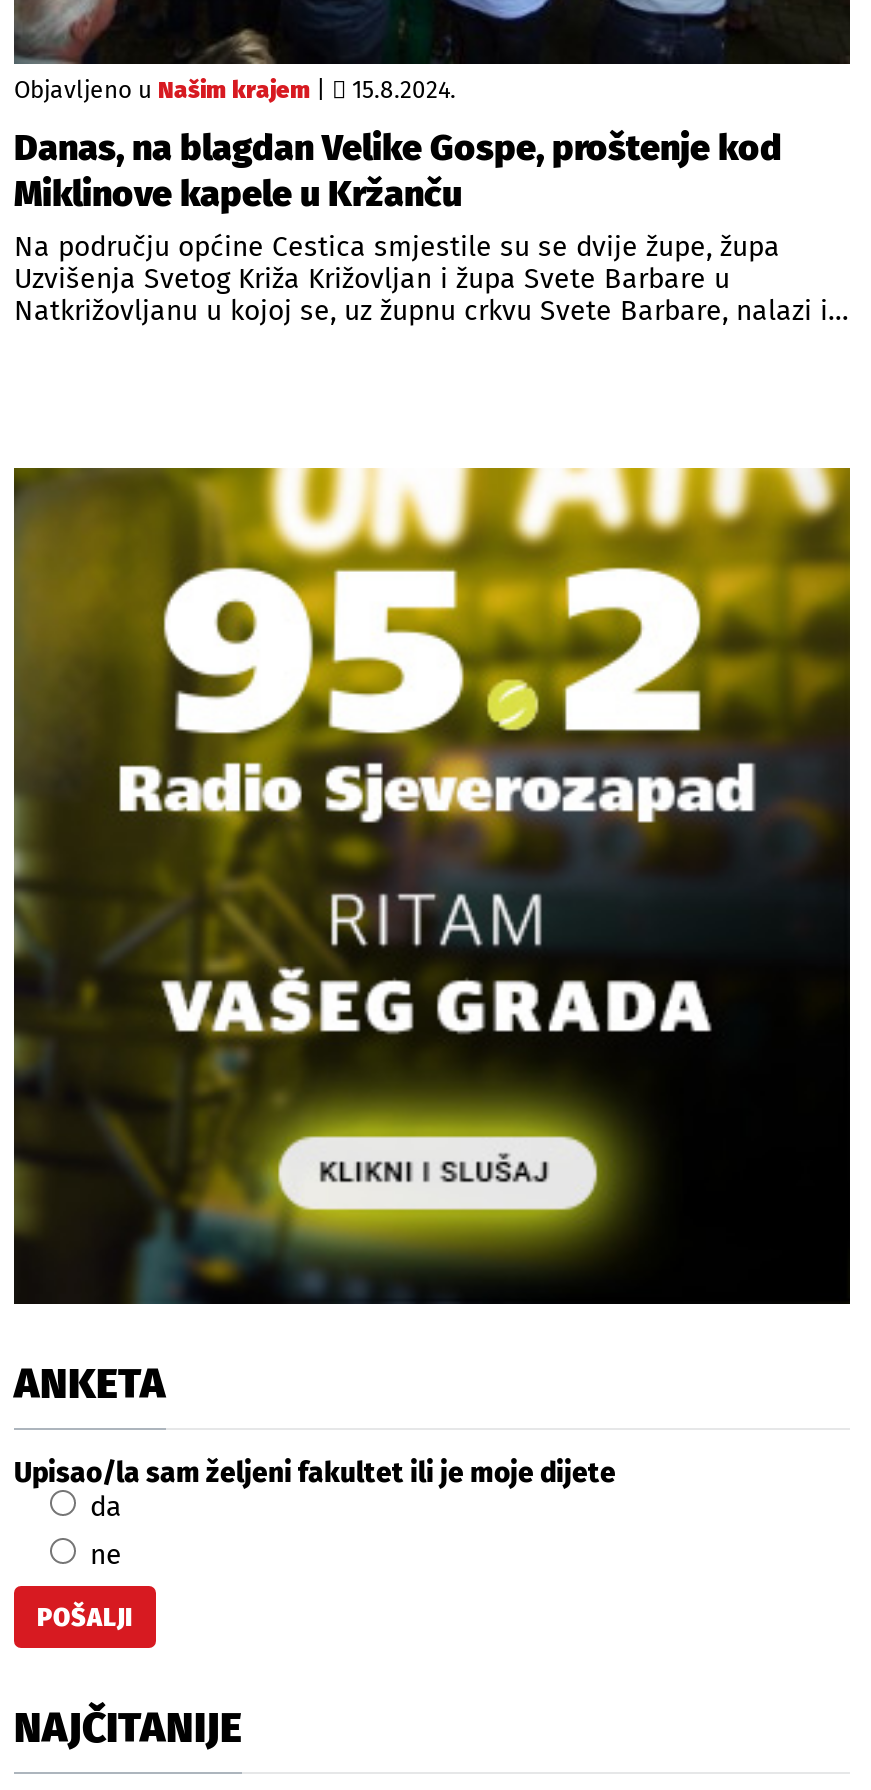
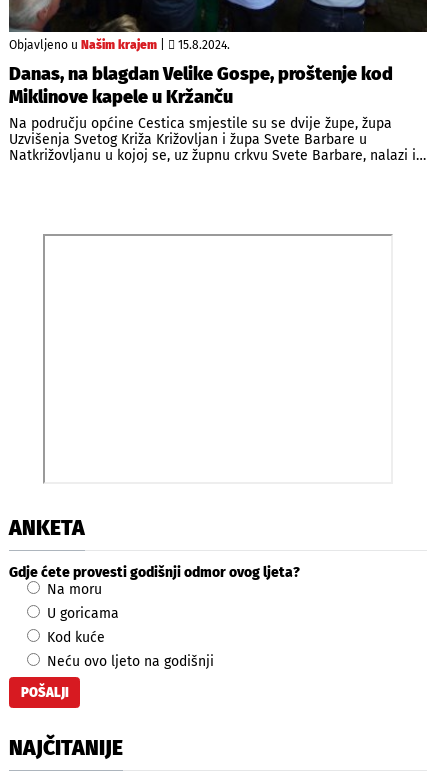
- [image]

moved up: ANKETA

- Upisao/la sam željeni fakultet ili je moje dijete
- da
- ne
+ Gdje ćete provesti godišnji odmor ovog ljeta?
+ Na moru
+ U goricama
+ Kod kuće
+ Neću ovo ljeto na godišnji
